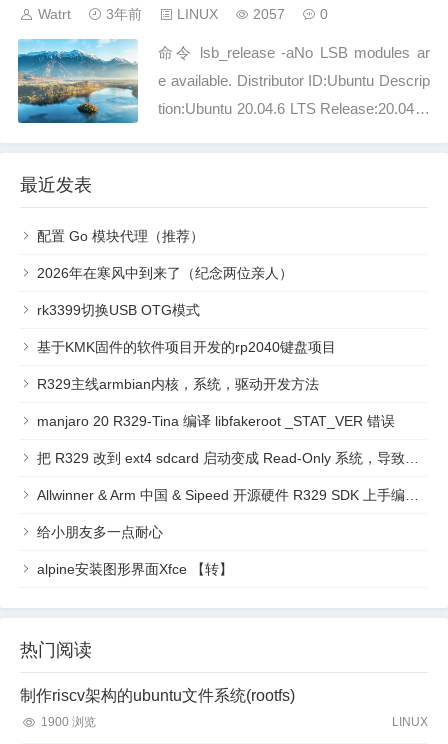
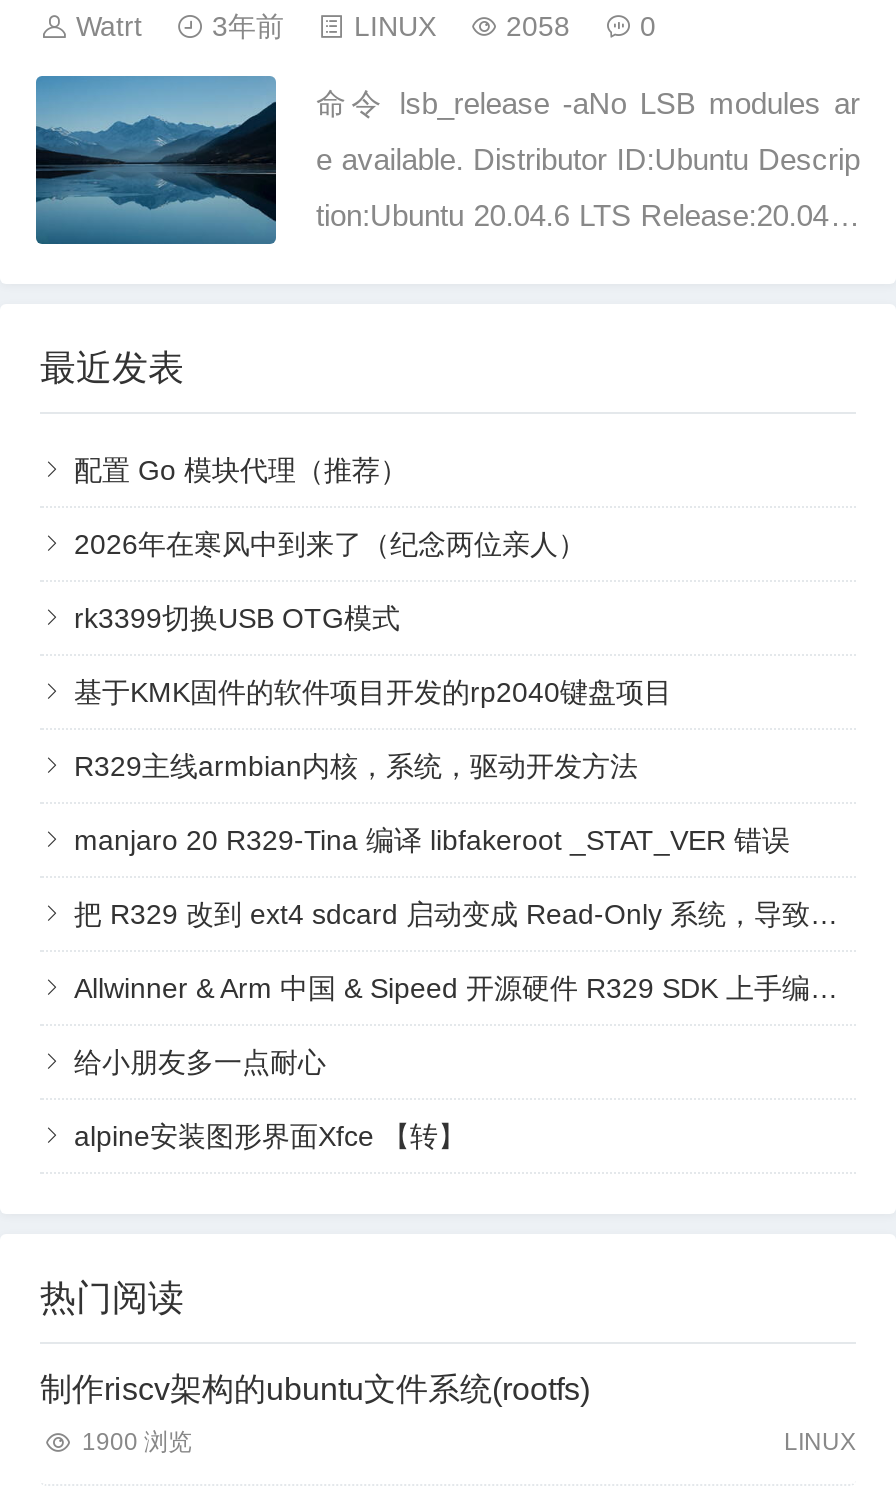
- 2057
+ 2058

- [image]
+ [image]
